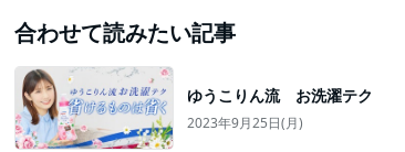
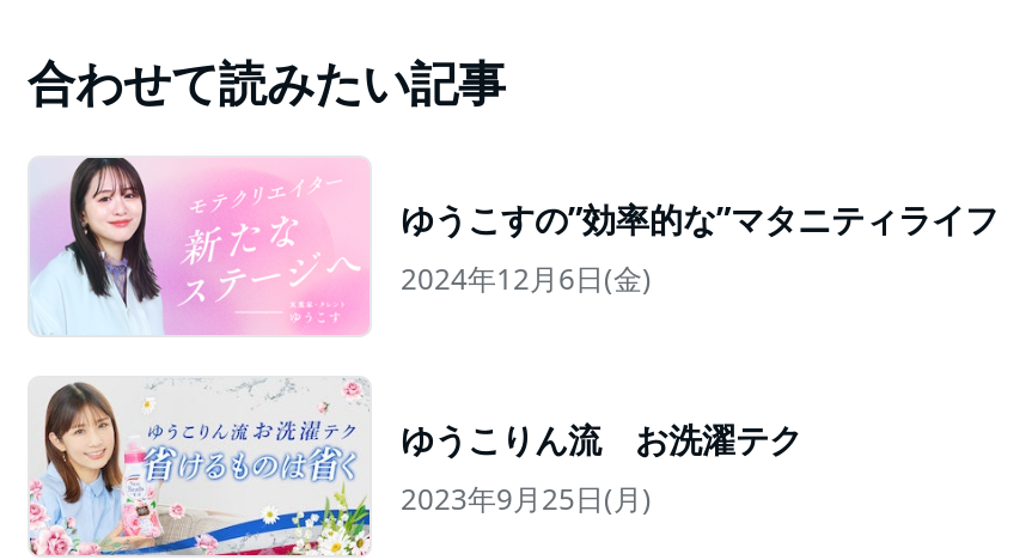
+ [image]
+ ゆうこすの”効率的な”マタニティライフ
+ 2024年12月6日(金)
